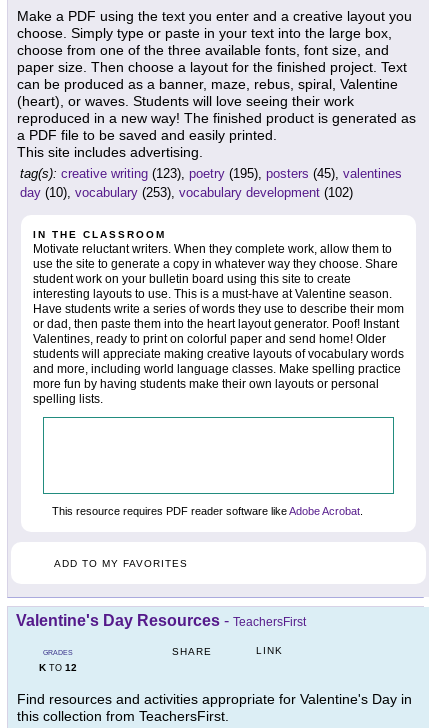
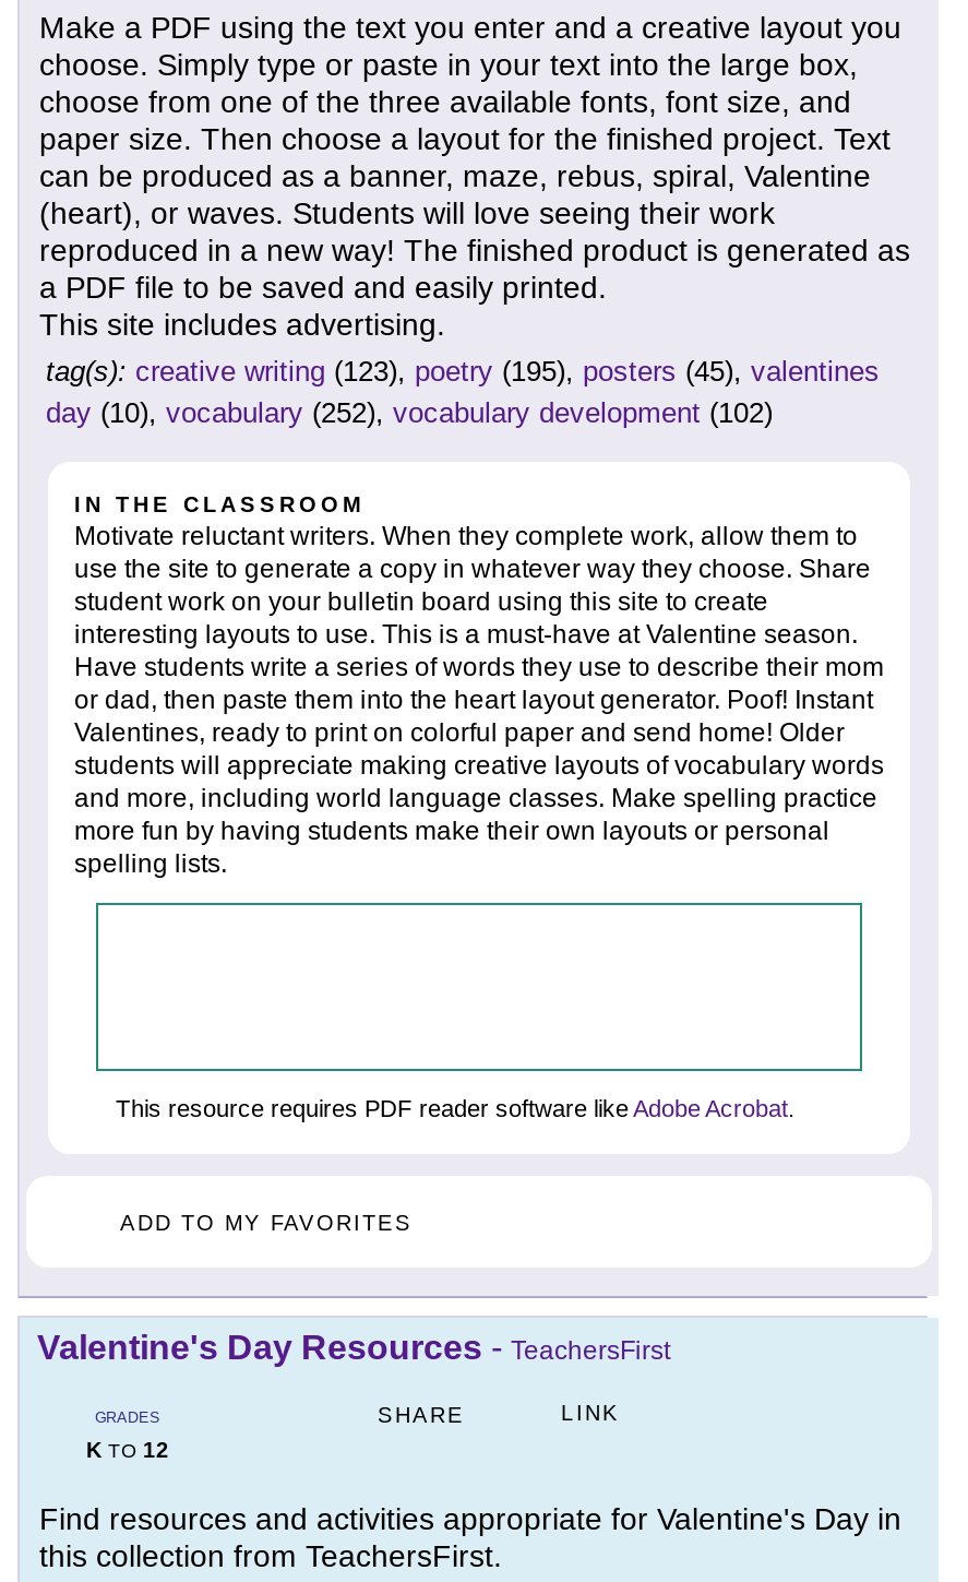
- day (10), vocabulary (253), vocabulary development (102)
+ day (10), vocabulary (252), vocabulary development (102)
